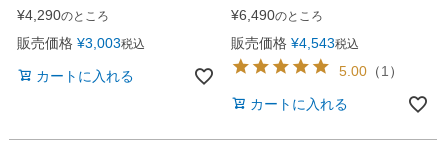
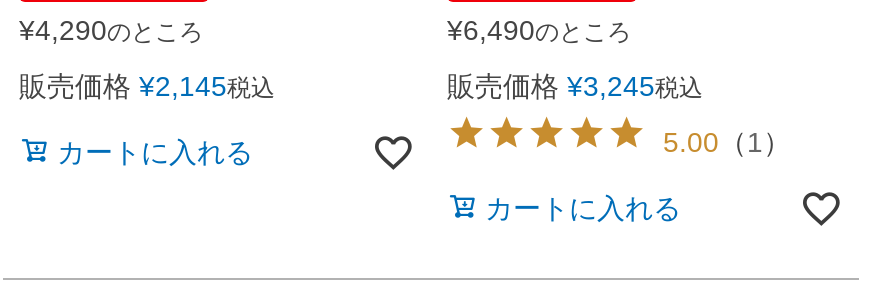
- 販売価格 ¥3,003税込
+ 販売価格 ¥2,145税込

- 販売価格 ¥4,543税込
+ 販売価格 ¥3,245税込
